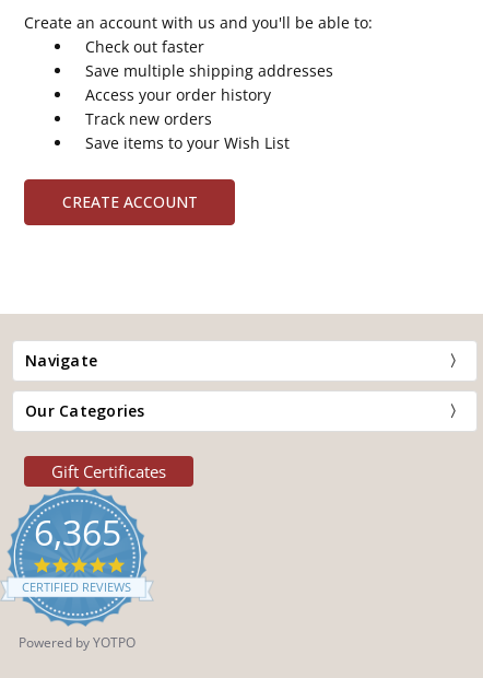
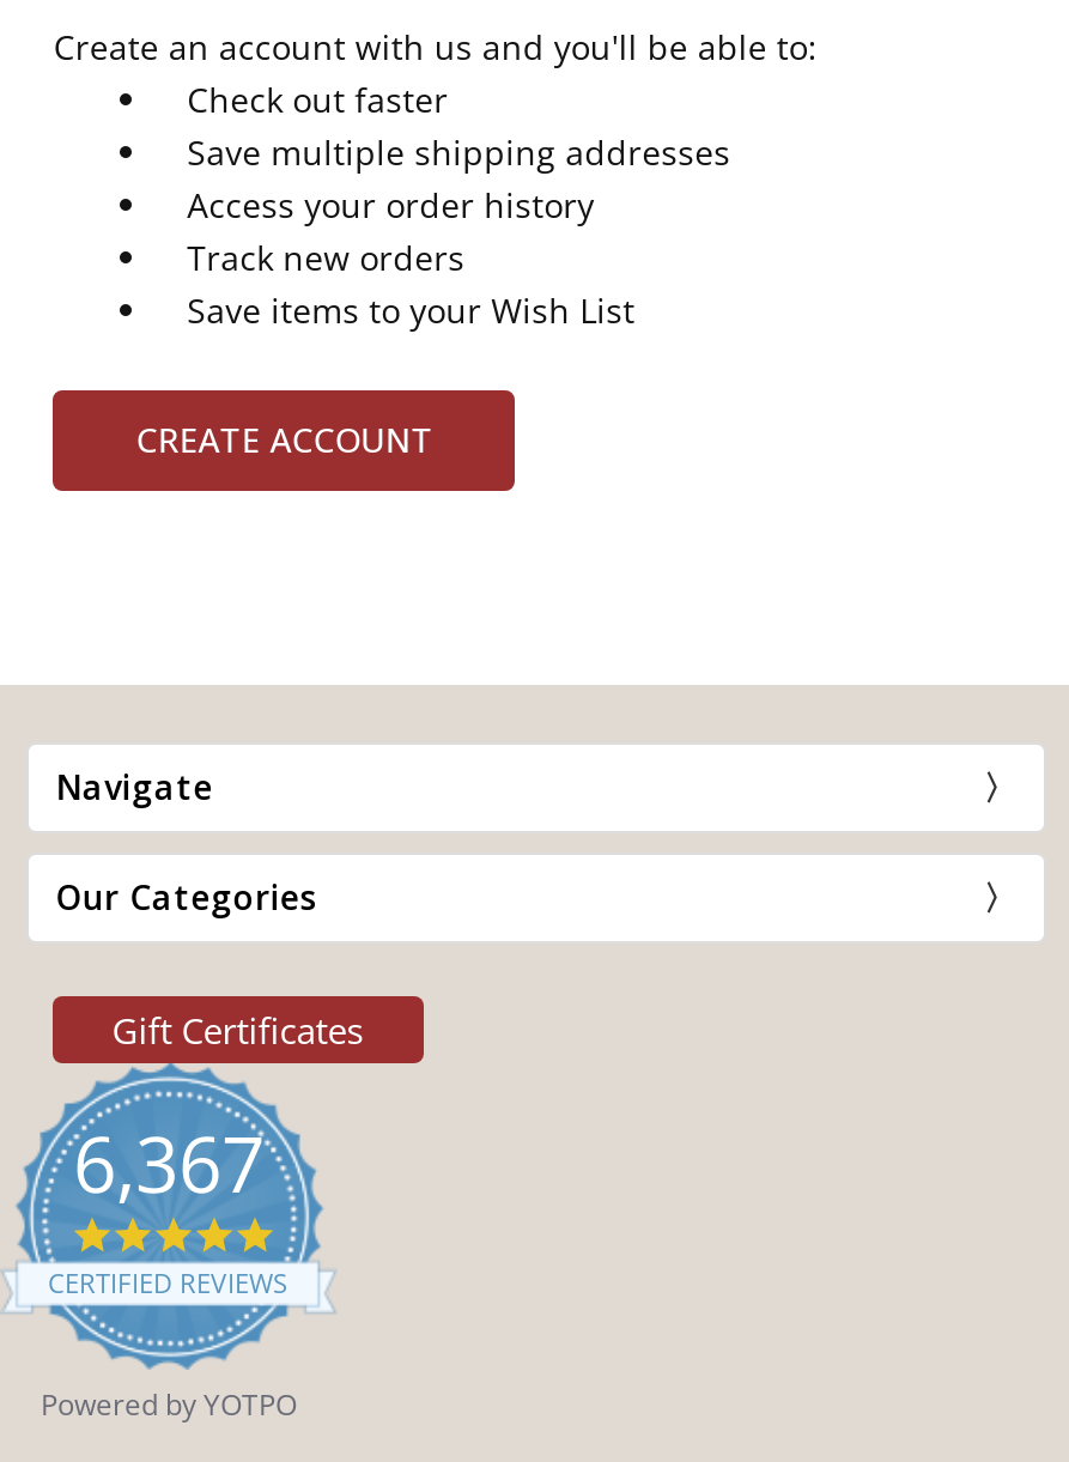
- 6,365
+ 6,367
